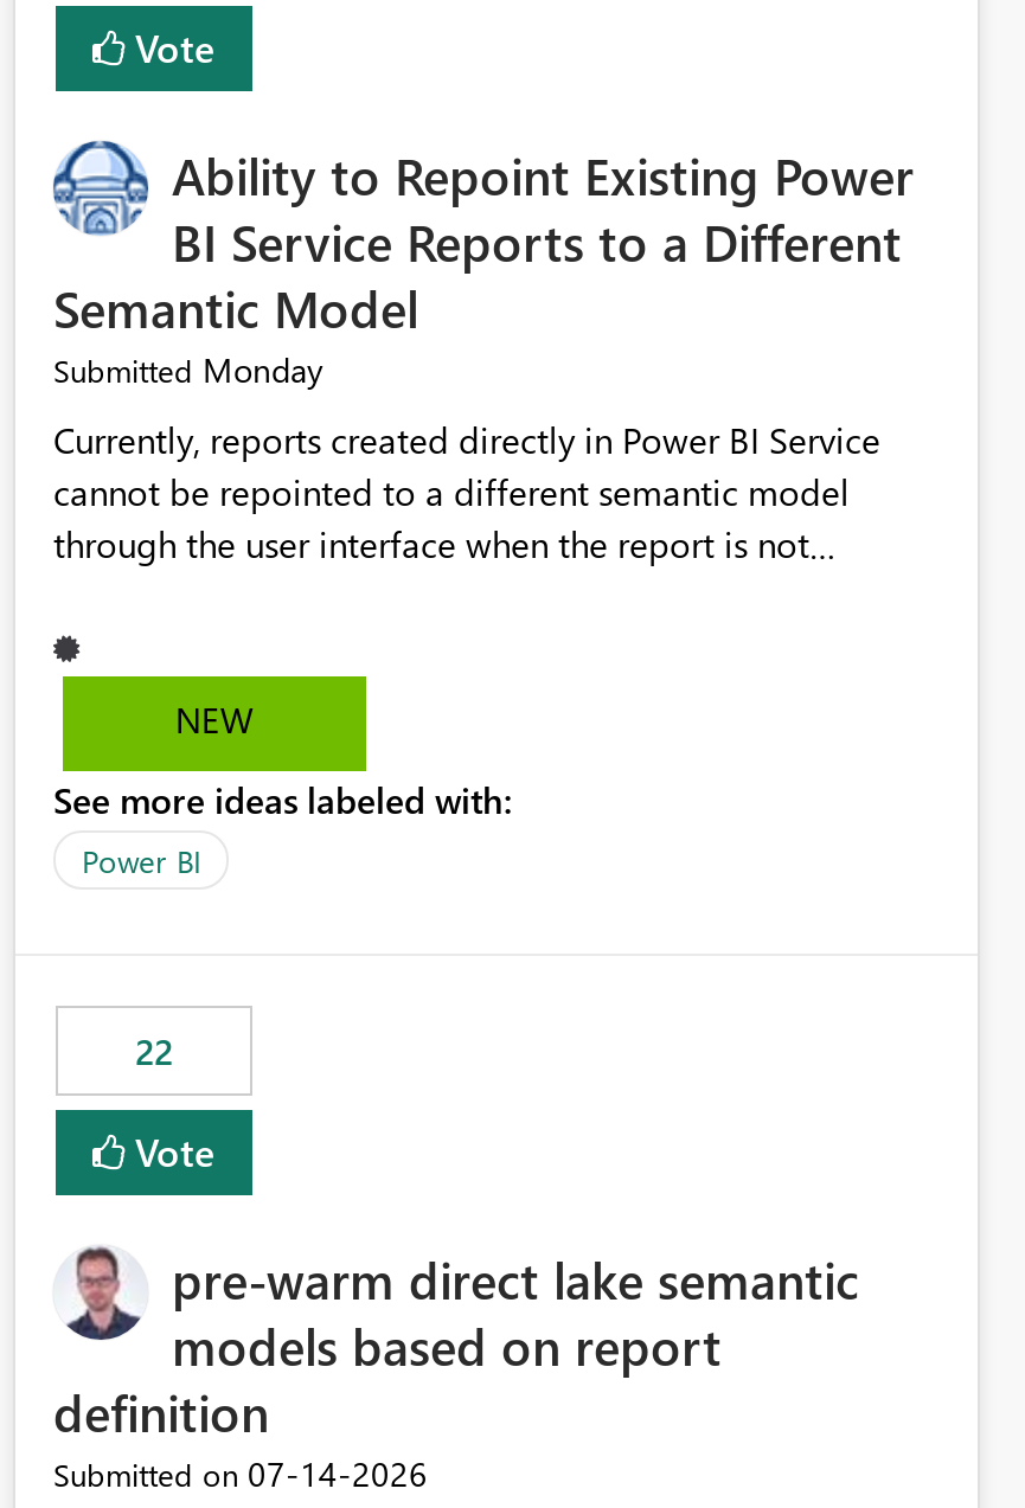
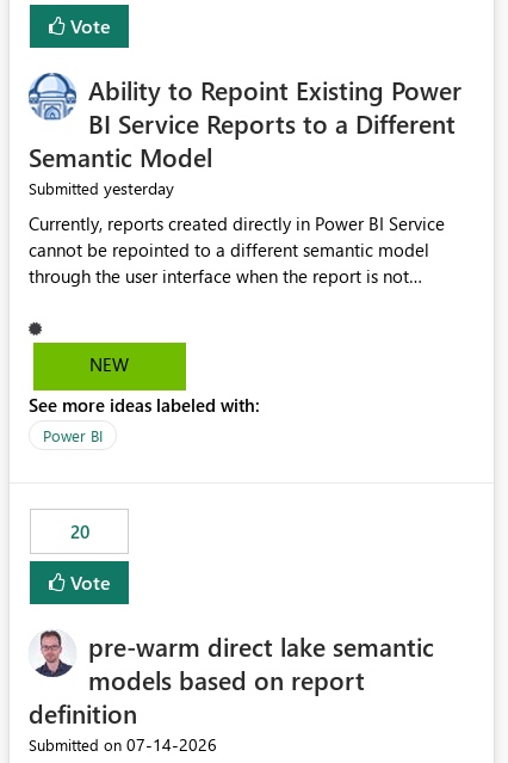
- Submitted Monday
+ Submitted yesterday

- 22
+ 20
